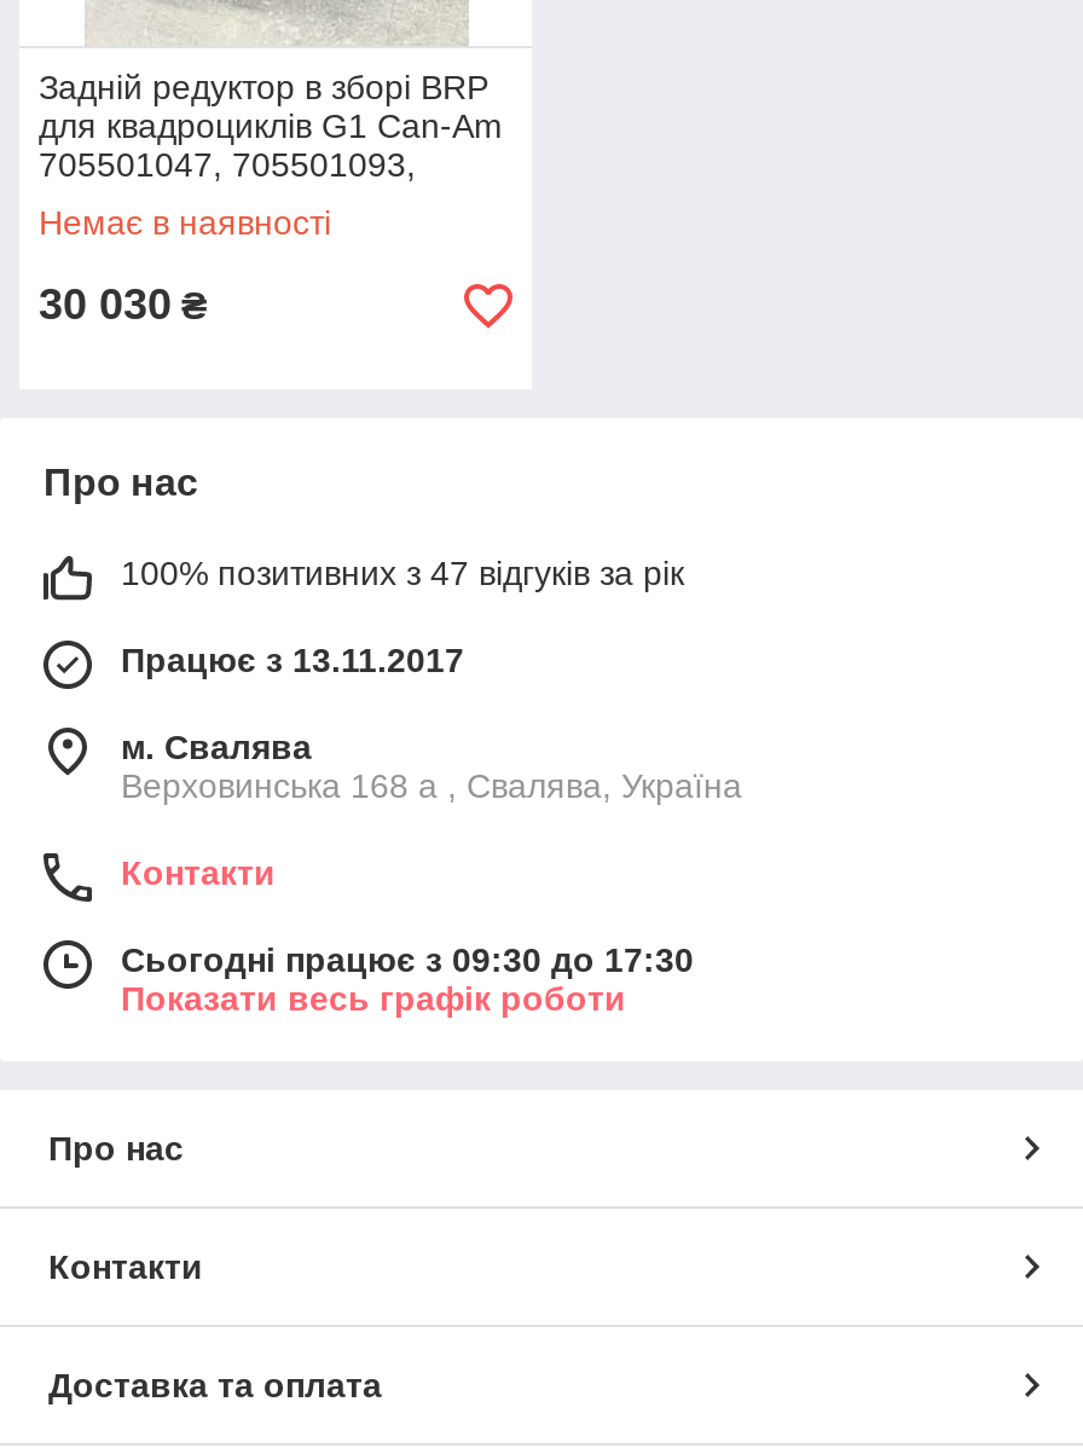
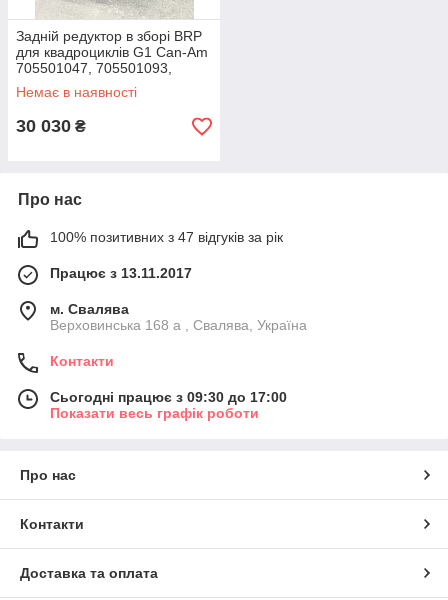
- Сьогодні працює з 09:30 до 17:30
+ Сьогодні працює з 09:30 до 17:00
